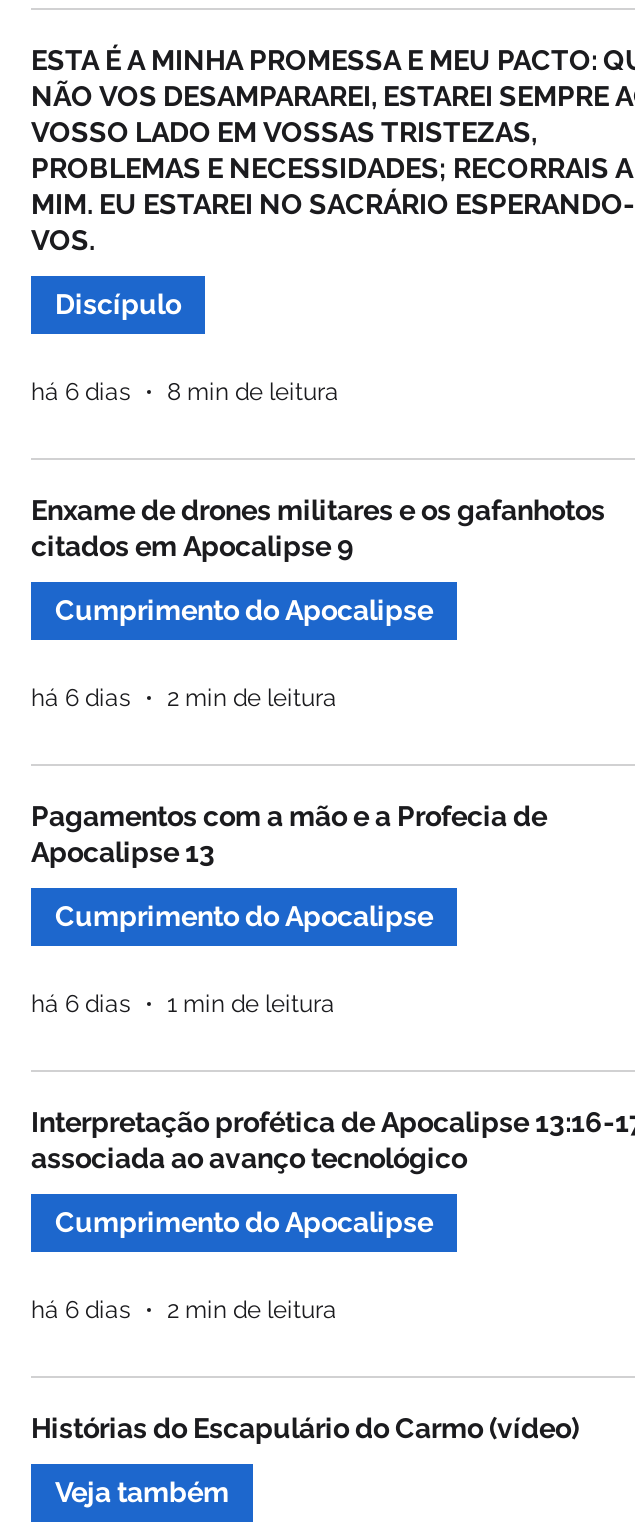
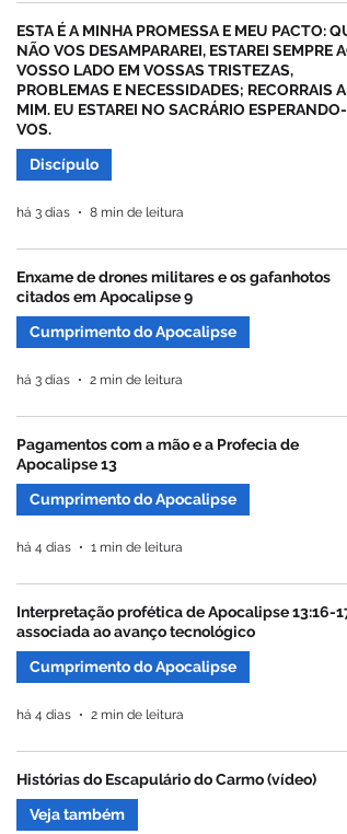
- há 6 dias 8 min de leitura
+ há 3 dias 8 min de leitura

- há 6 dias 2 min de leitura
+ há 3 dias 2 min de leitura

- há 6 dias 1 min de leitura
+ há 4 dias 1 min de leitura

- há 6 dias 2 min de leitura
+ há 4 dias 2 min de leitura
